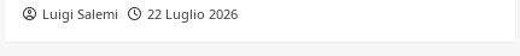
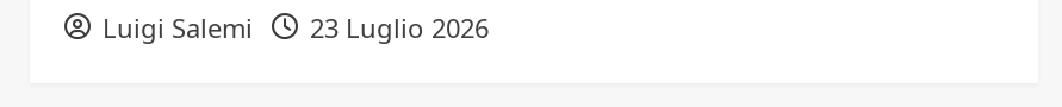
- Luigi Salemi 22 Luglio 2026
+ Luigi Salemi 23 Luglio 2026
